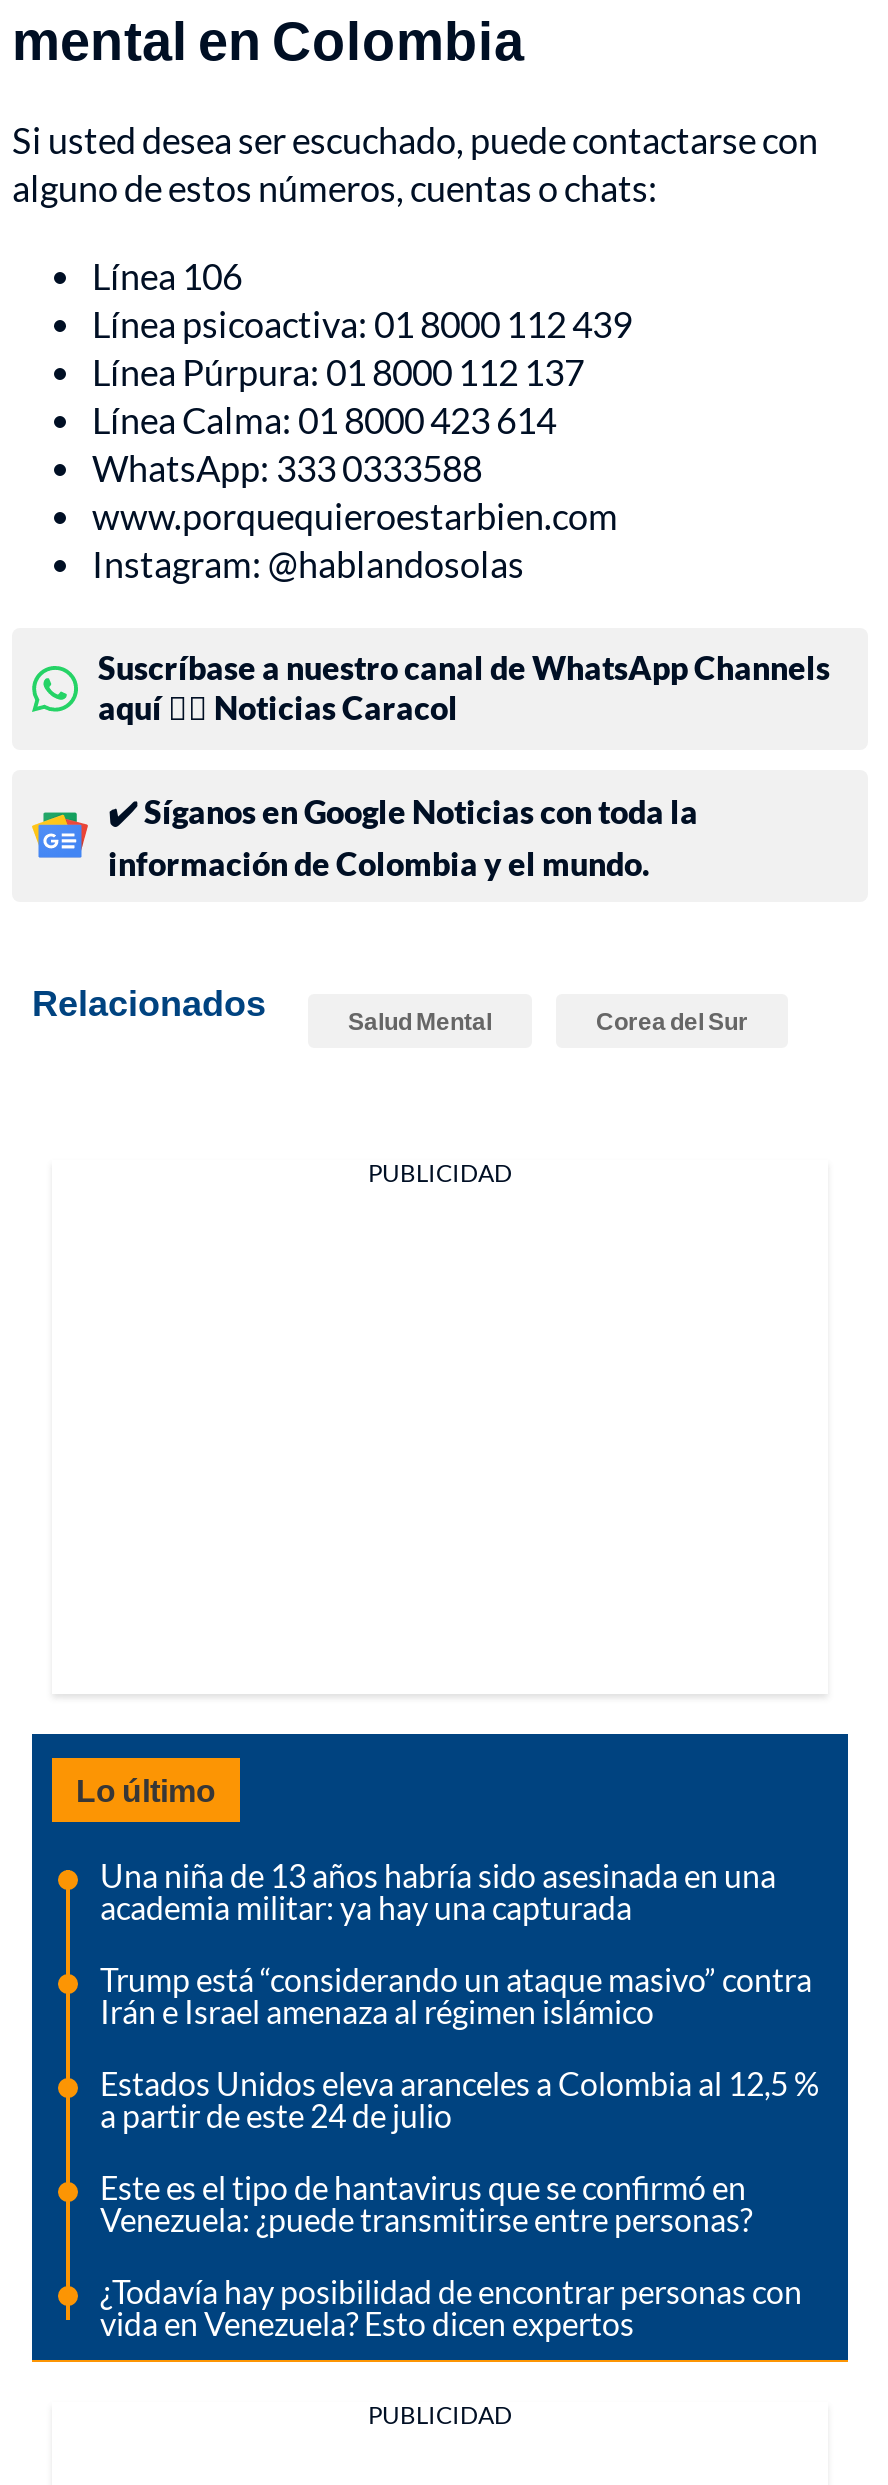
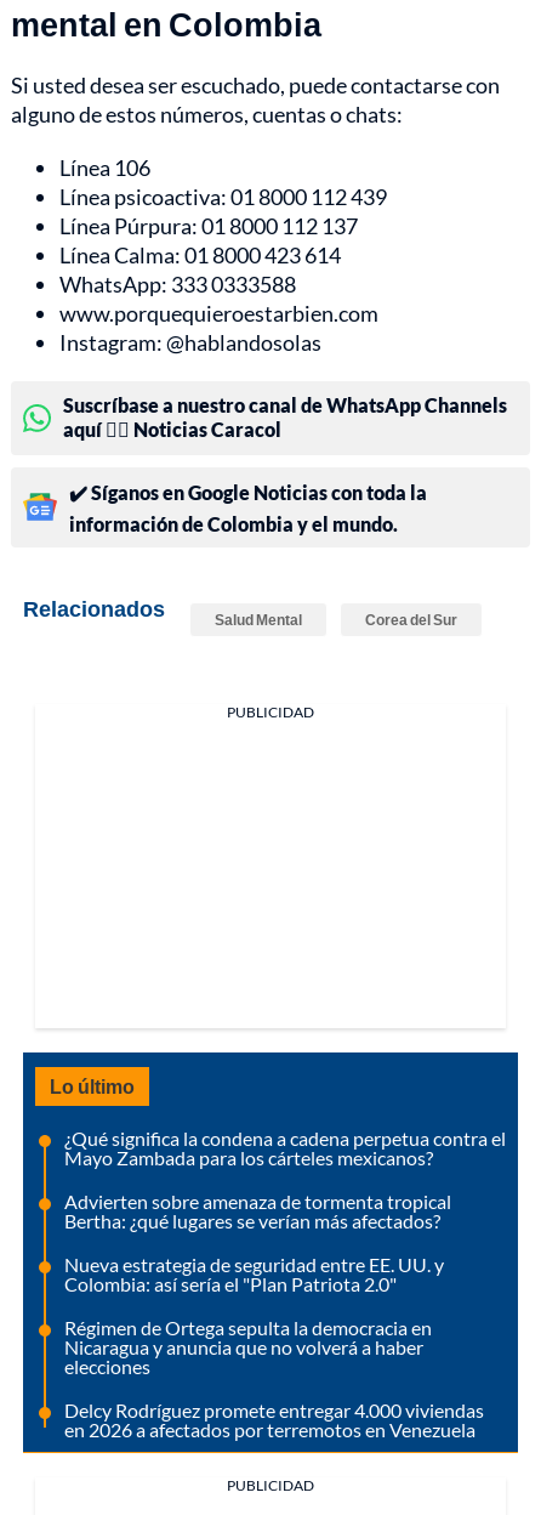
- Una niña de 13 años habría sido asesinada en una
- academia militar: ya hay una capturada
+ ¿Qué significa la condena a cadena perpetua contra el
+ Mayo Zambada para los cárteles mexicanos?

- Trump está “considerando un ataque masivo” contra
- Irán e Israel amenaza al régimen islámico
+ Advierten sobre amenaza de tormenta tropical
+ Bertha: ¿qué lugares se verían más afectados?

- Estados Unidos eleva aranceles a Colombia al 12,5 %
- a partir de este 24 de julio
+ Nueva estrategia de seguridad entre EE. UU. y
+ Colombia: así sería el "Plan Patriota 2.0"

- Este es el tipo de hantavirus que se confirmó en
- Venezuela: ¿puede transmitirse entre personas?
+ Régimen de Ortega sepulta la democracia en
+ Nicaragua y anuncia que no volverá a haber
+ elecciones

- ¿Todavía hay posibilidad de encontrar personas con
- vida en Venezuela? Esto dicen expertos
+ Delcy Rodríguez promete entregar 4.000 viviendas
+ en 2026 a afectados por terremotos en Venezuela
